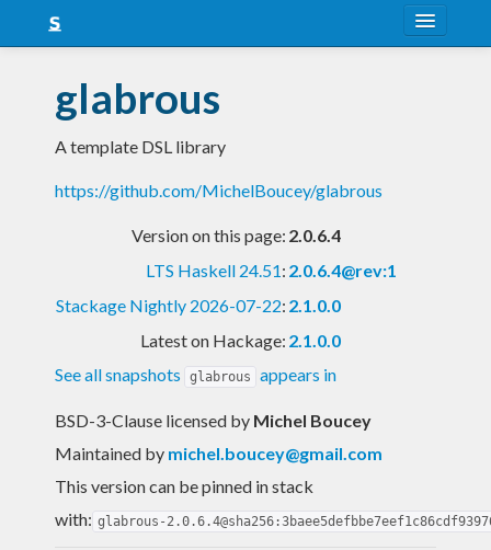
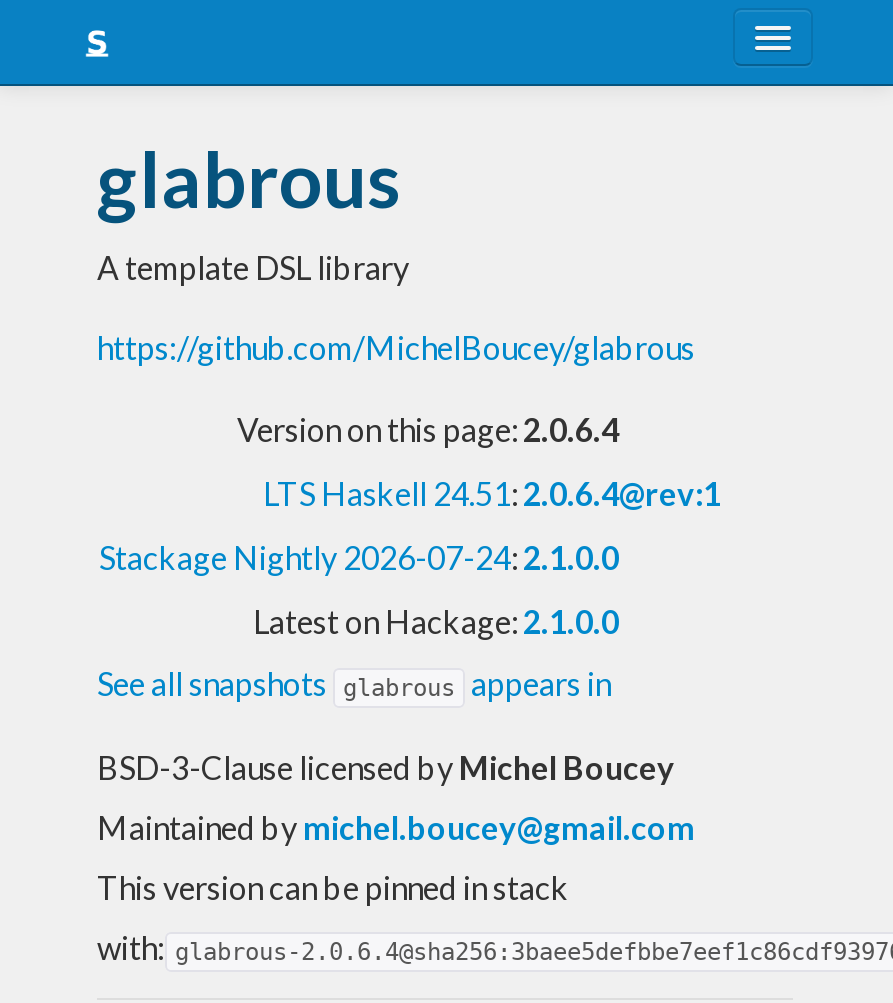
- Stackage Nightly 2026-07-22: 2.1.0.0
+ Stackage Nightly 2026-07-24: 2.1.0.0
